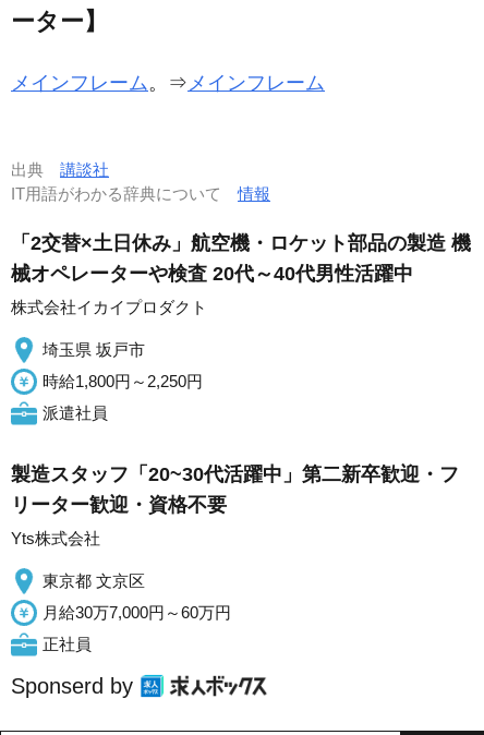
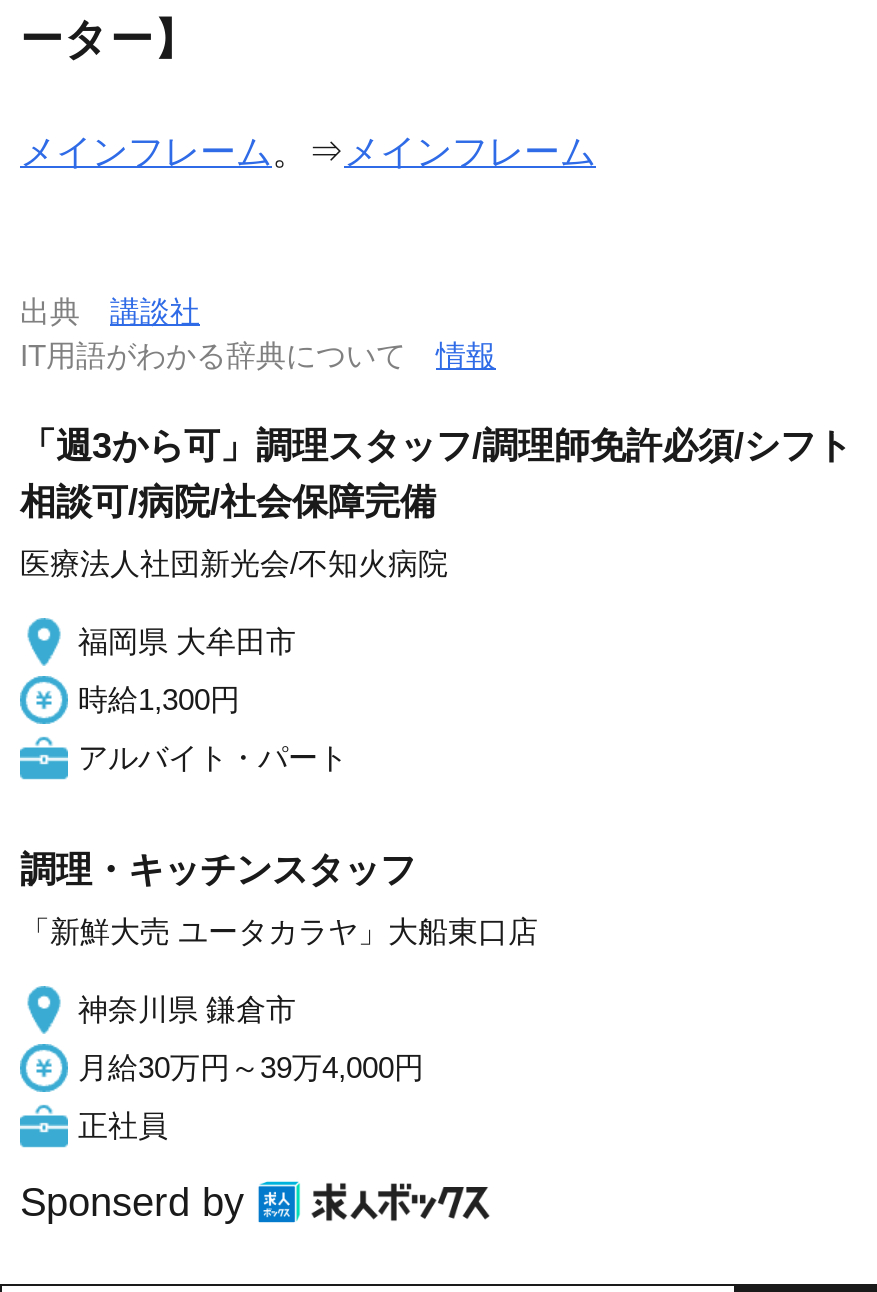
- 「2交替×土日休み」航空機・ロケット部品の製造 機
- 械オペレーターや検査 20代～40代男性活躍中
+ 「週3から可」調理スタッフ/調理師免許必須/シフト
+ 相談可/病院/社会保障完備

- 株式会社イカイプロダクト
+ 医療法人社団新光会/不知火病院

- 埼玉県 坂戸市
+ 福岡県 大牟田市

- 時給1,800円～2,250円
+ 時給1,300円

- 派遣社員
+ アルバイト・パート

- 製造スタッフ「20~30代活躍中」第二新卒歓迎・フ
- リーター歓迎・資格不要
+ 調理・キッチンスタッフ

- Yts株式会社
+ 「新鮮大売 ユータカラヤ」大船東口店

- 東京都 文京区
+ 神奈川県 鎌倉市

- 月給30万7,000円～60万円
+ 月給30万円～39万4,000円
